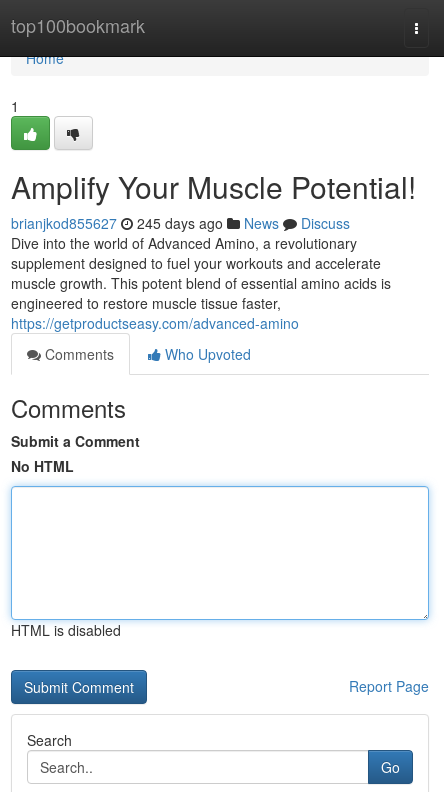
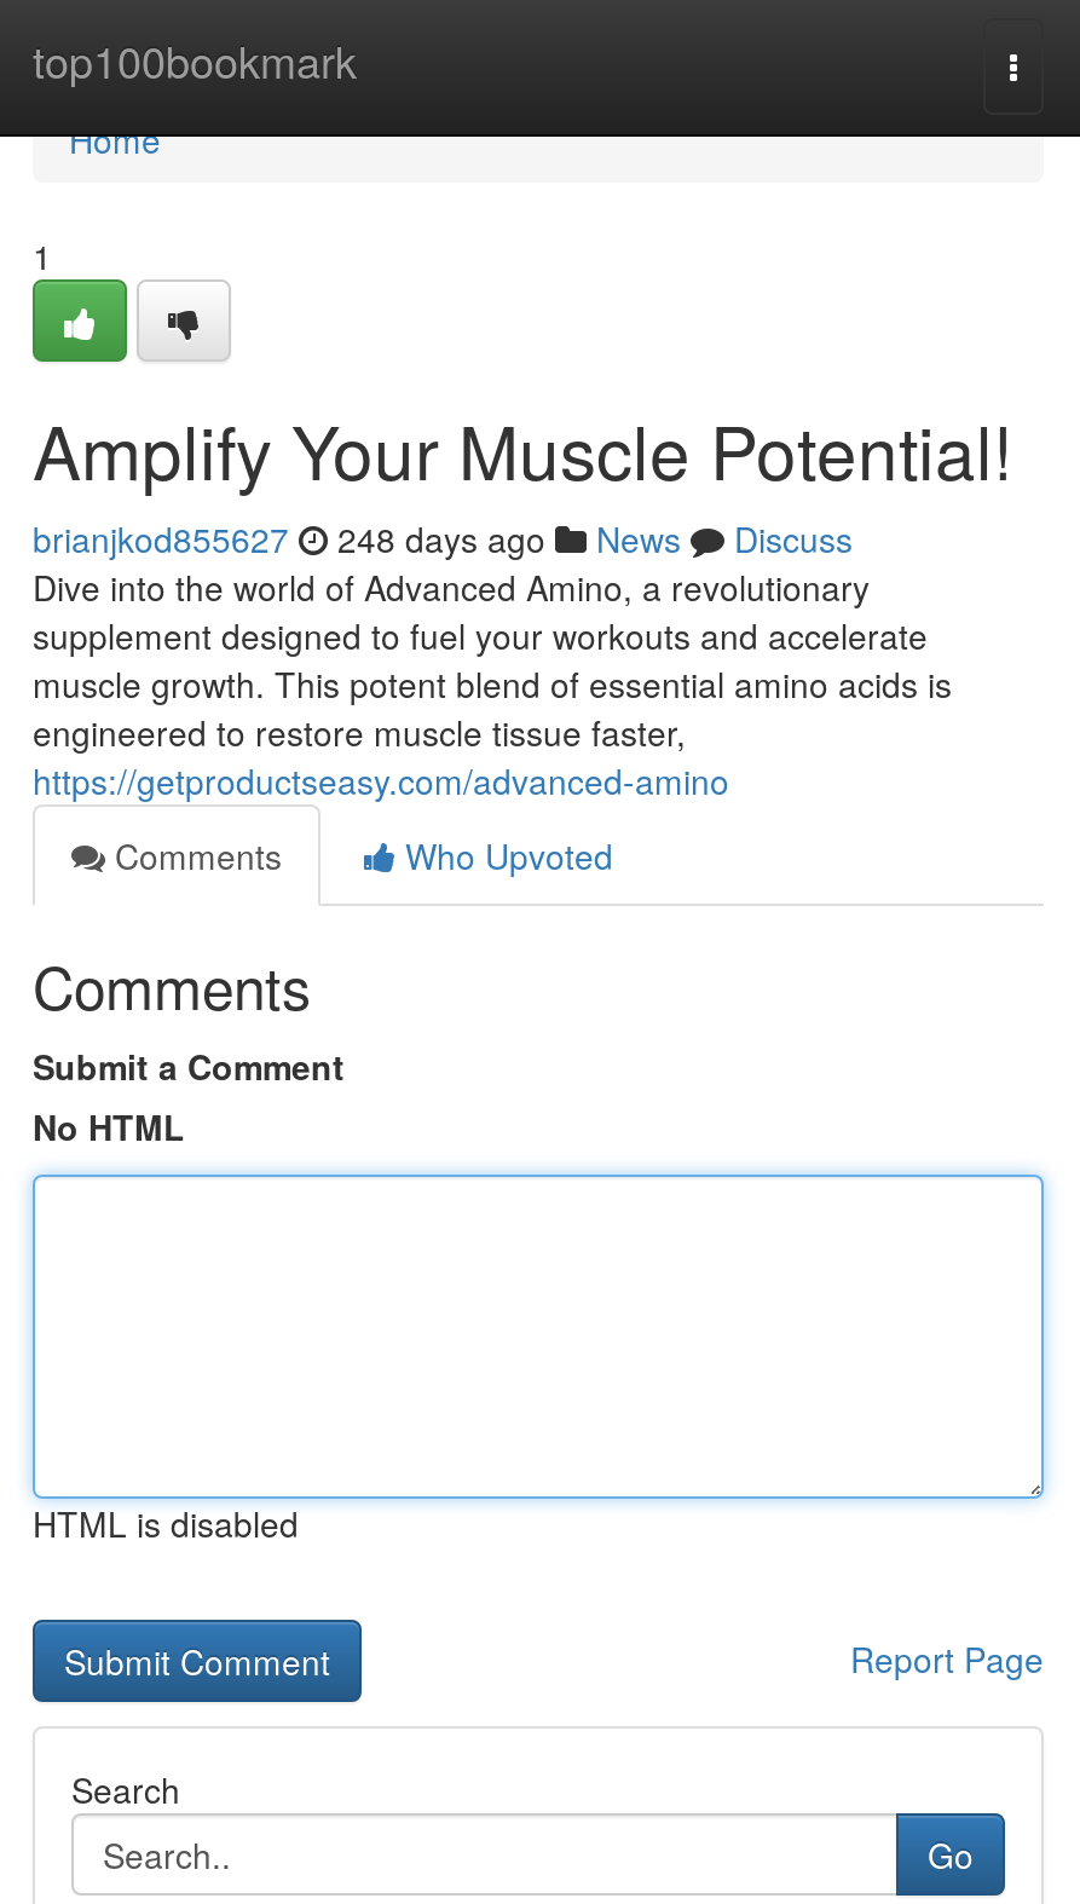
- brianjkod855627 245 days ago News Discuss
+ brianjkod855627 248 days ago News Discuss
